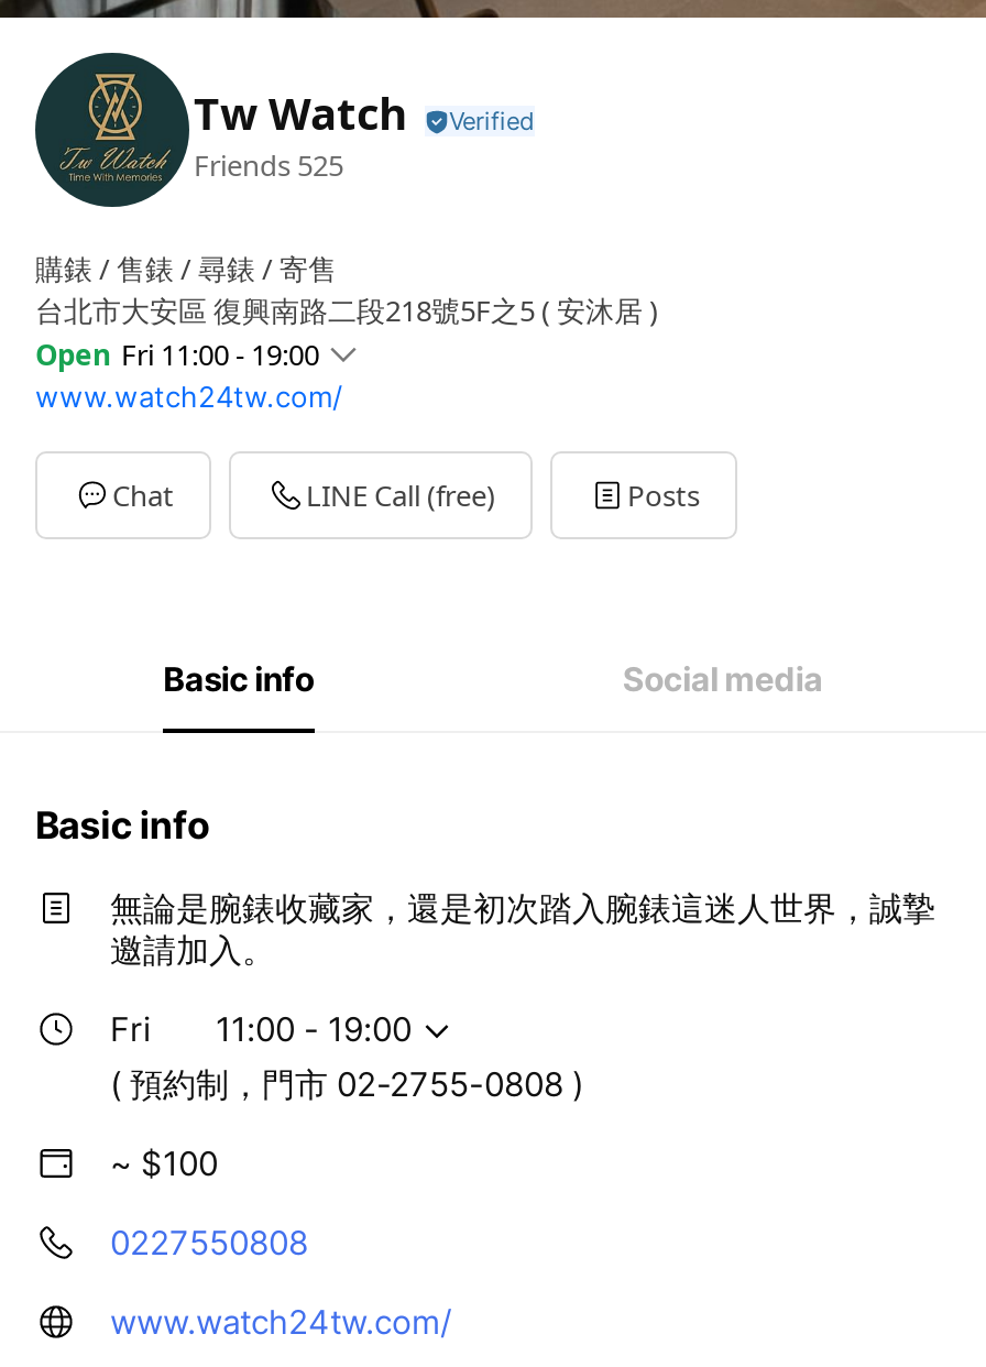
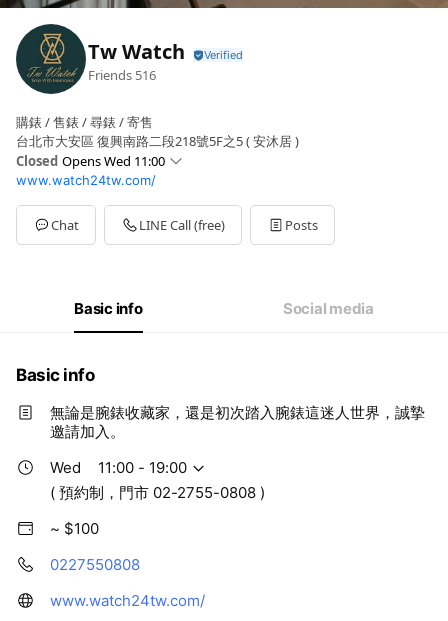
- Friends 525
+ Friends 516

- Open Fri 11:00 - 19:00
+ Closed Opens Wed 11:00

- Fri
+ Wed
